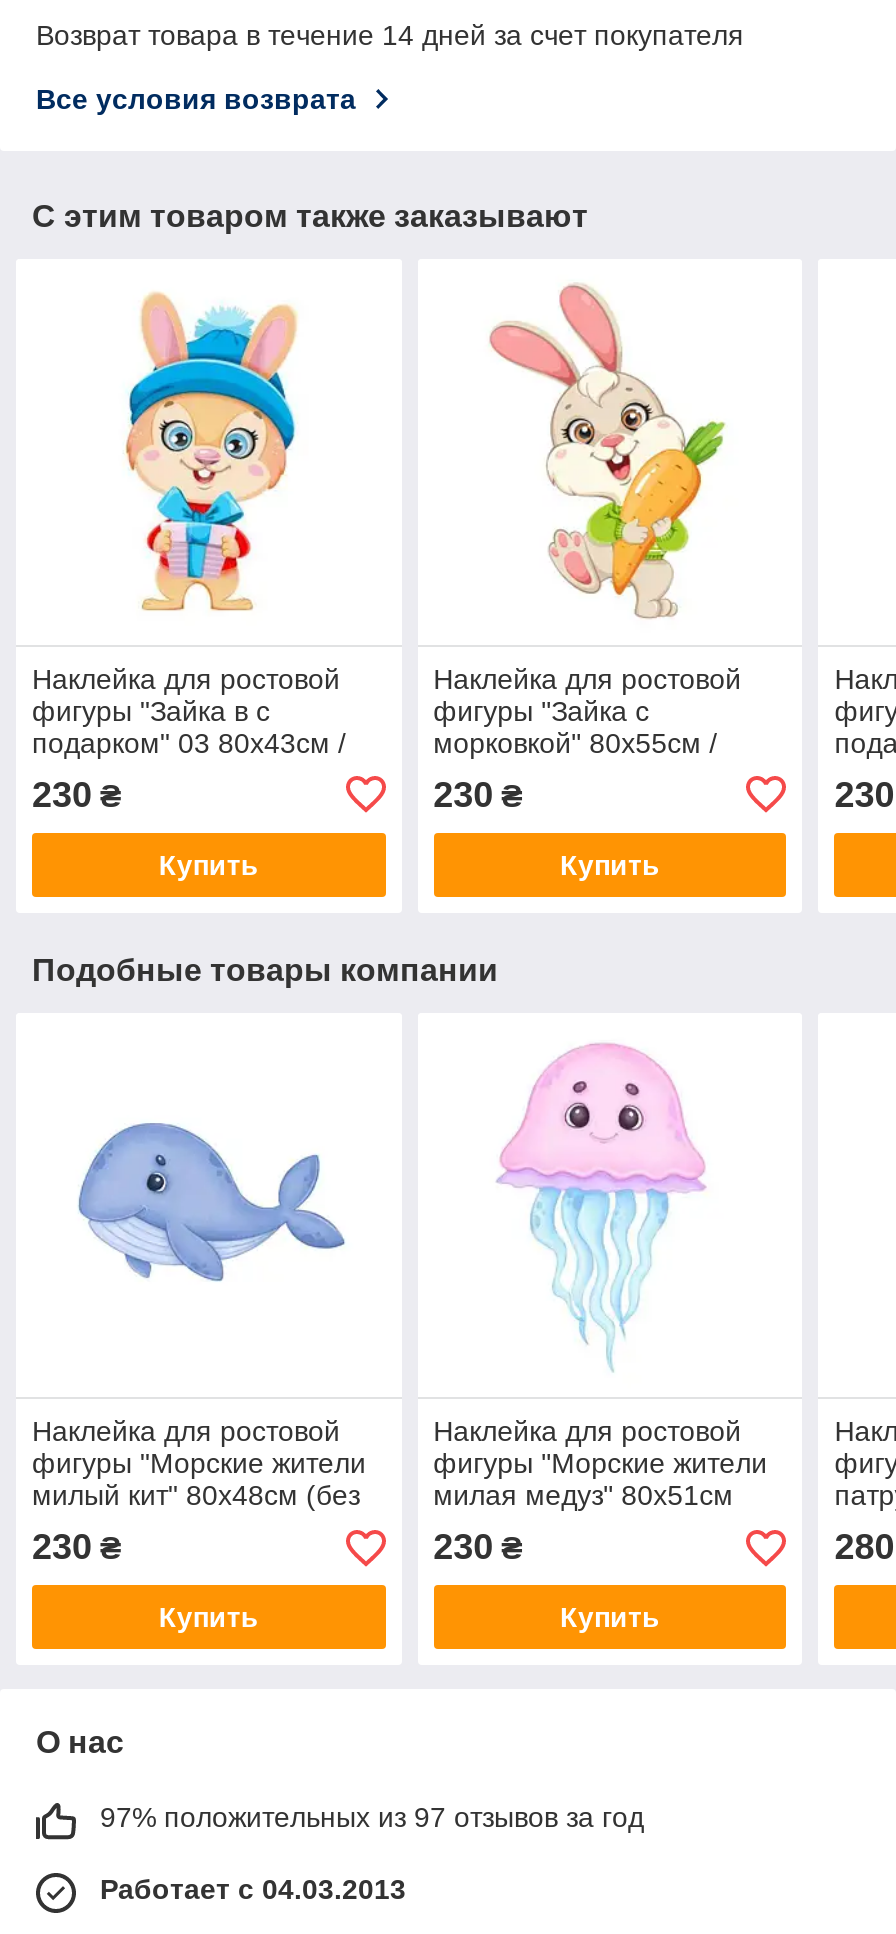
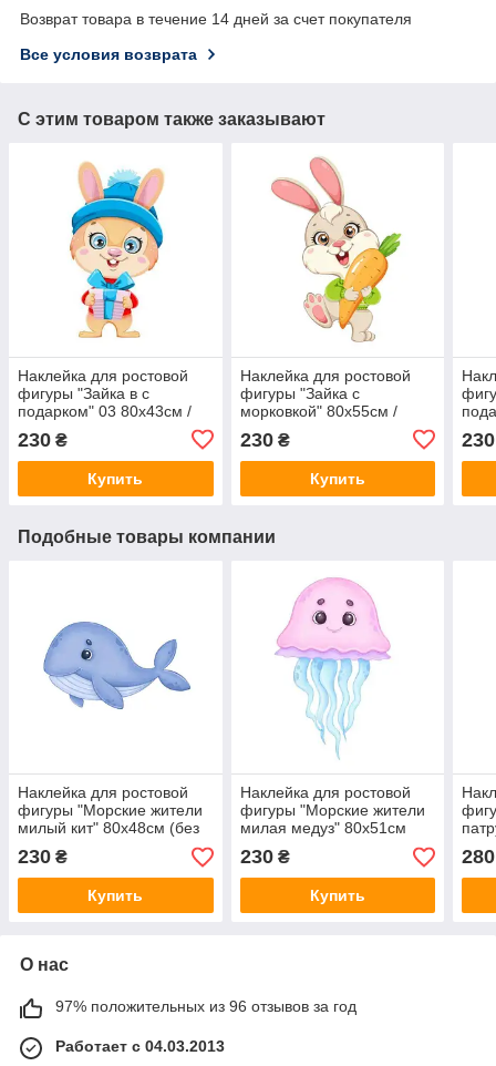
- 97% положительных из 97 отзывов за год
+ 97% положительных из 96 отзывов за год
